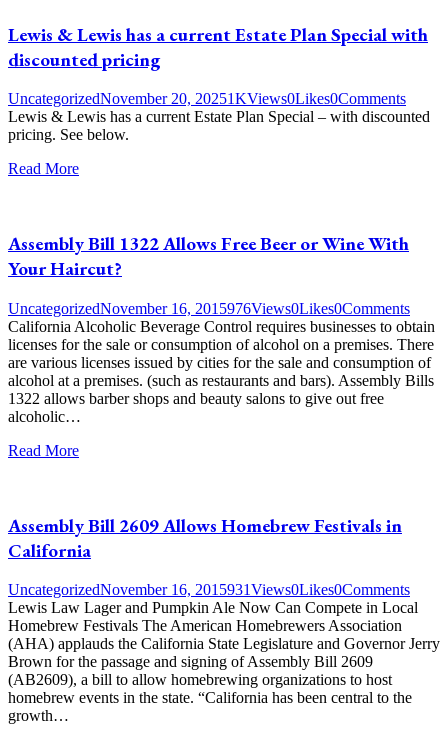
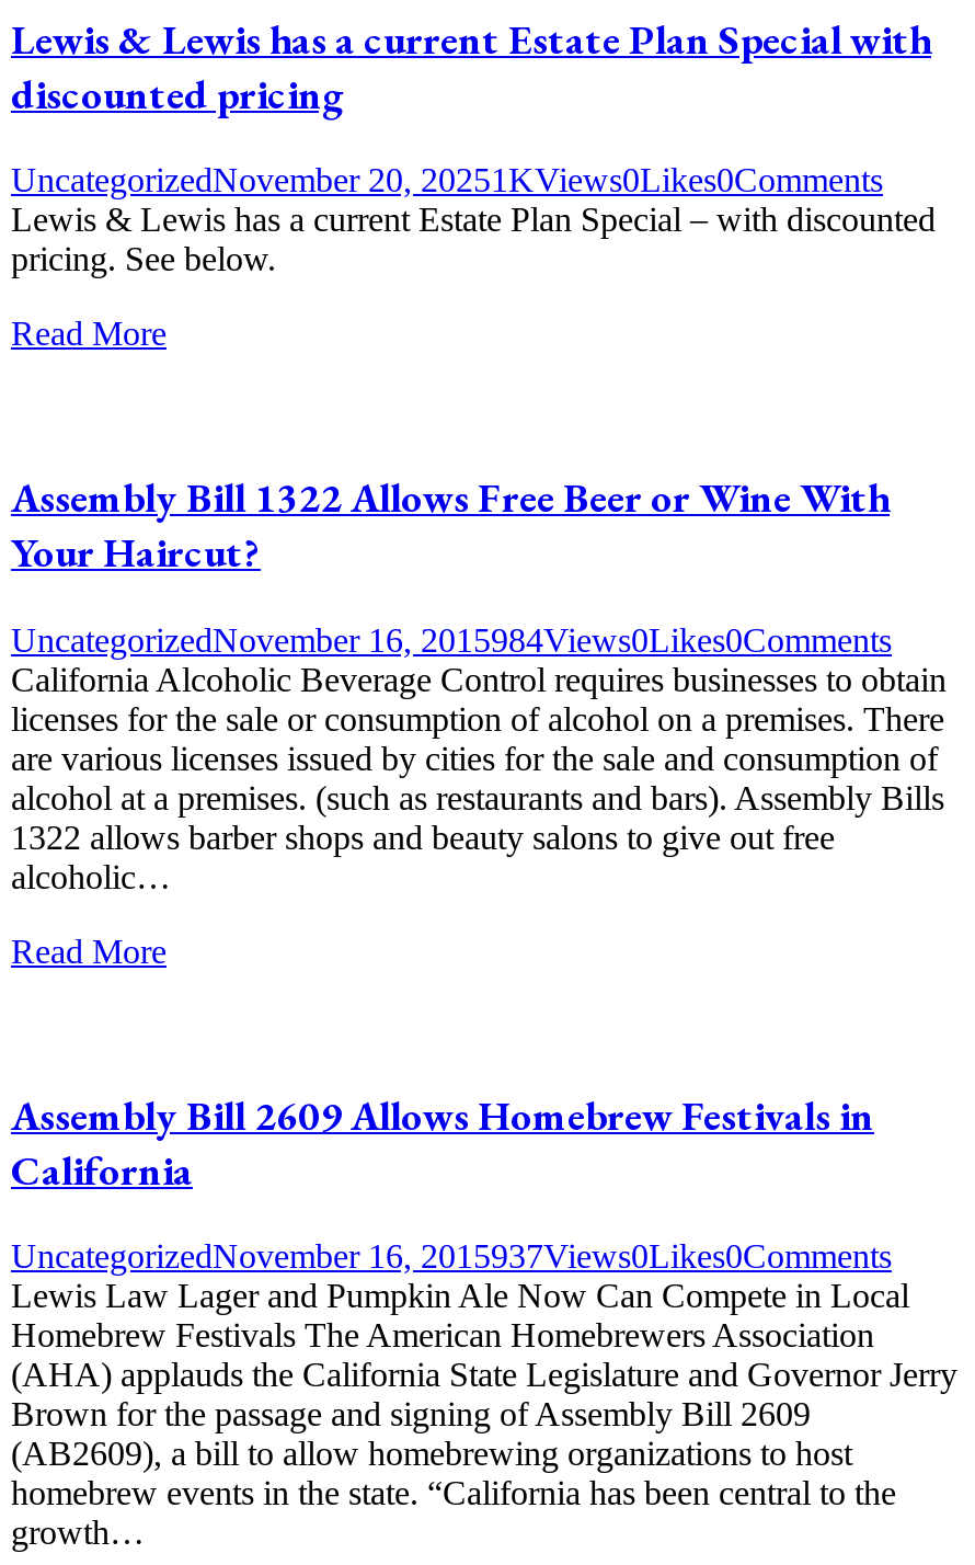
- UncategorizedNovember 16, 2015976Views0Likes0Comments
+ UncategorizedNovember 16, 2015984Views0Likes0Comments

- UncategorizedNovember 16, 2015931Views0Likes0Comments
+ UncategorizedNovember 16, 2015937Views0Likes0Comments
